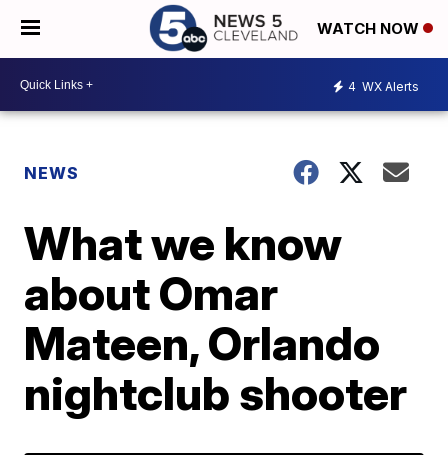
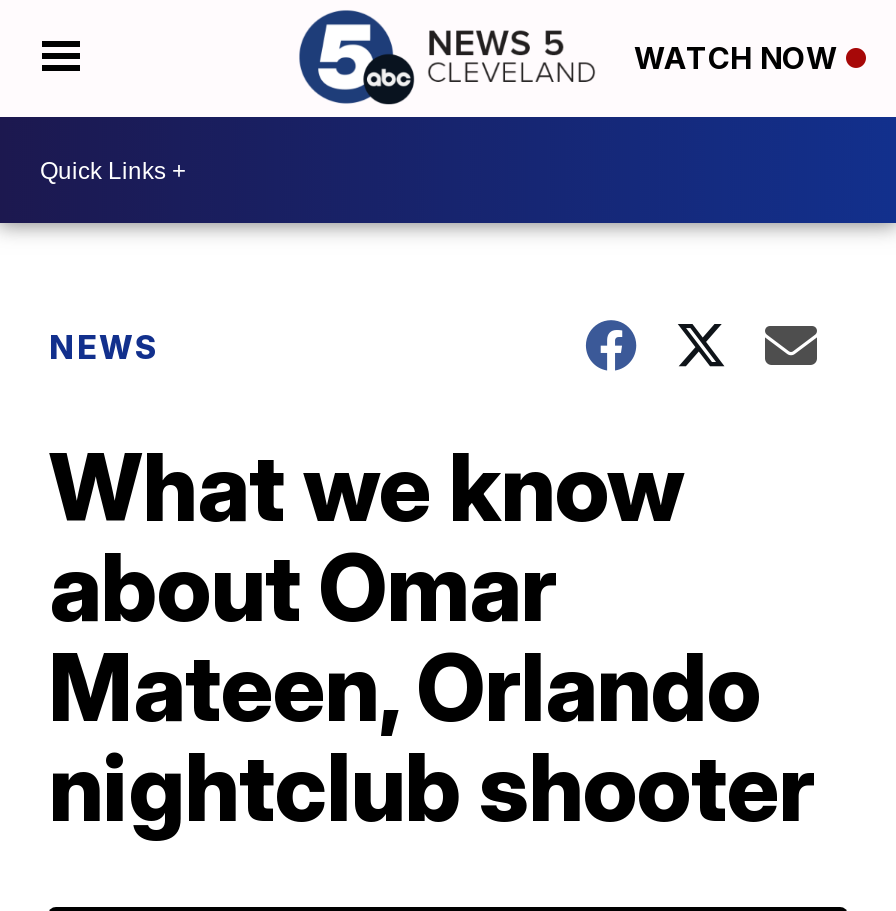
- 4 WX Alerts
